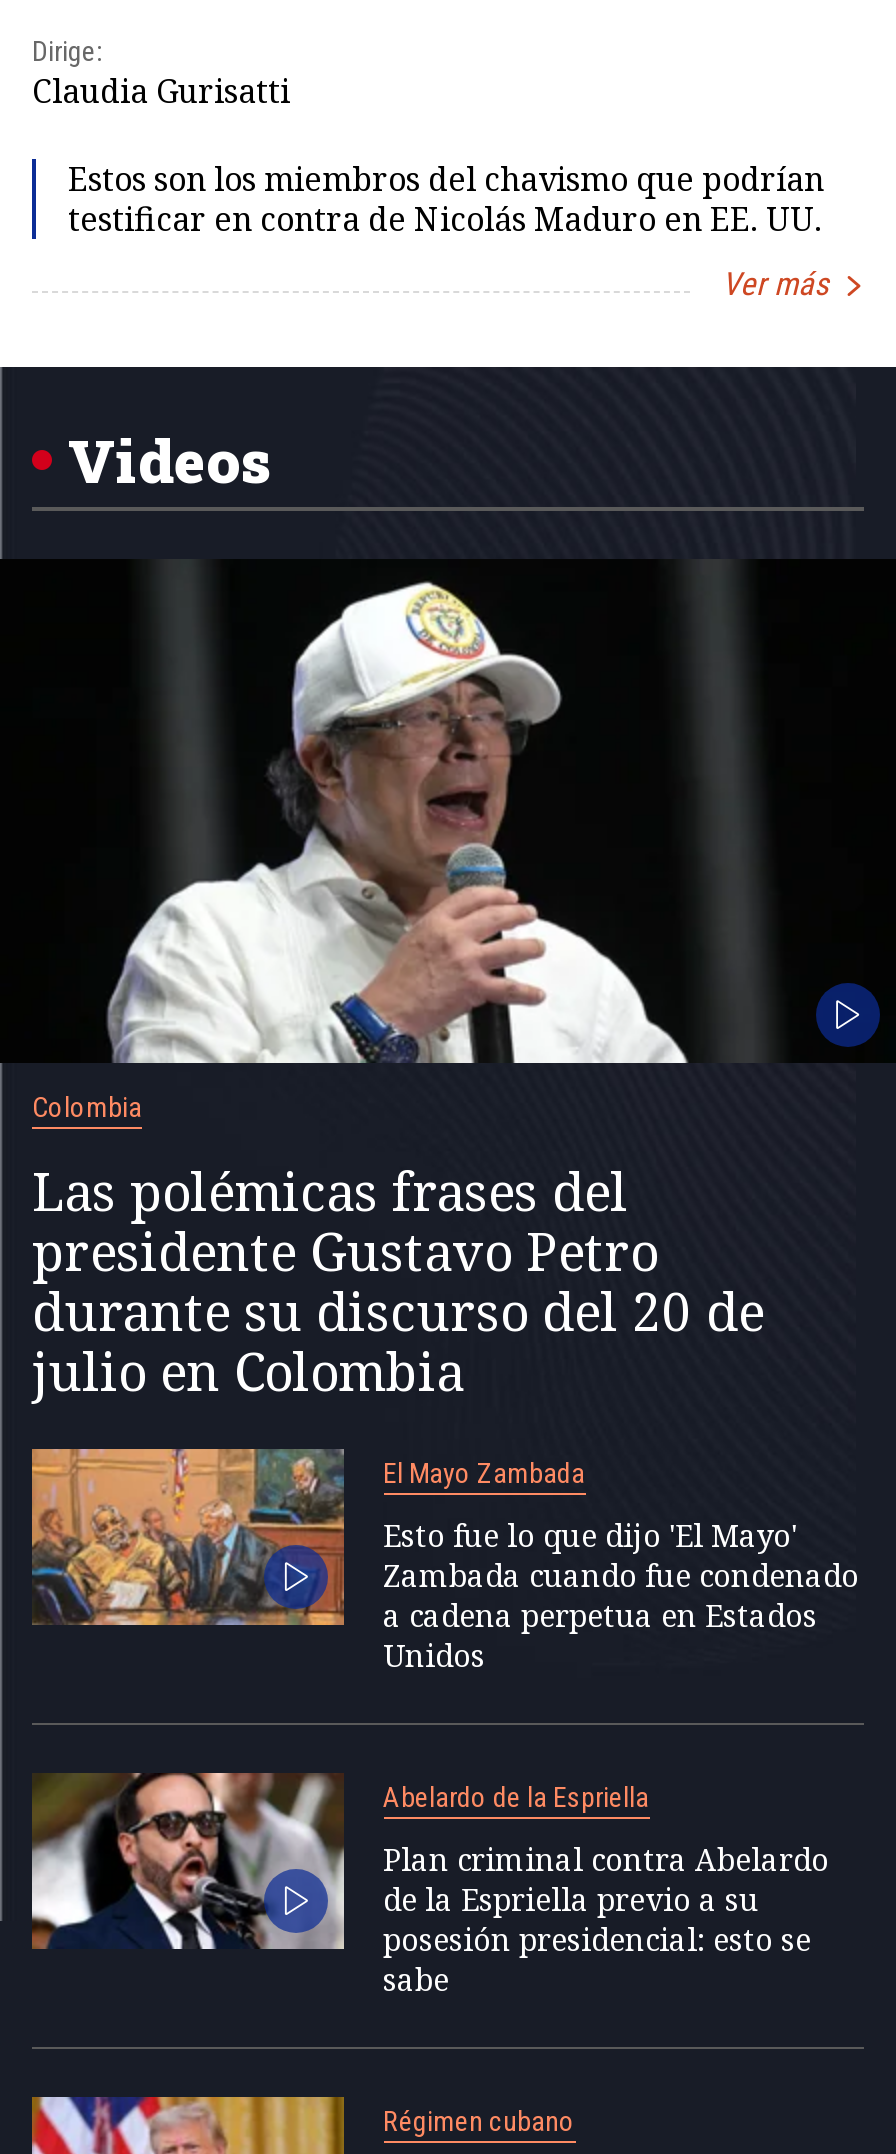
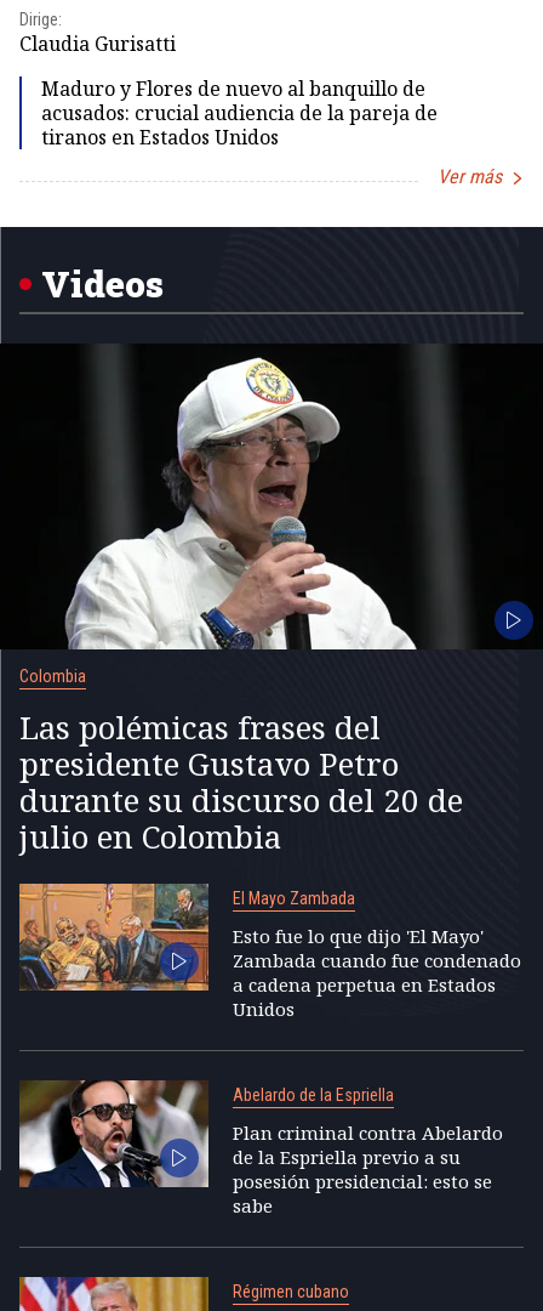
- Estos son los miembros del chavismo que podrían
- testificar en contra de Nicolás Maduro en EE. UU.
+ Maduro y Flores de nuevo al banquillo de
+ acusados: crucial audiencia de la pareja de
+ tiranos en Estados Unidos
